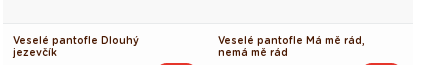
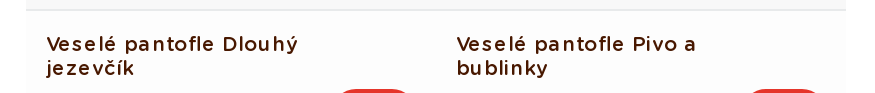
- Veselé pantofle Má mě rád,
- nemá mě rád
+ Veselé pantofle Pivo a
+ bublinky
